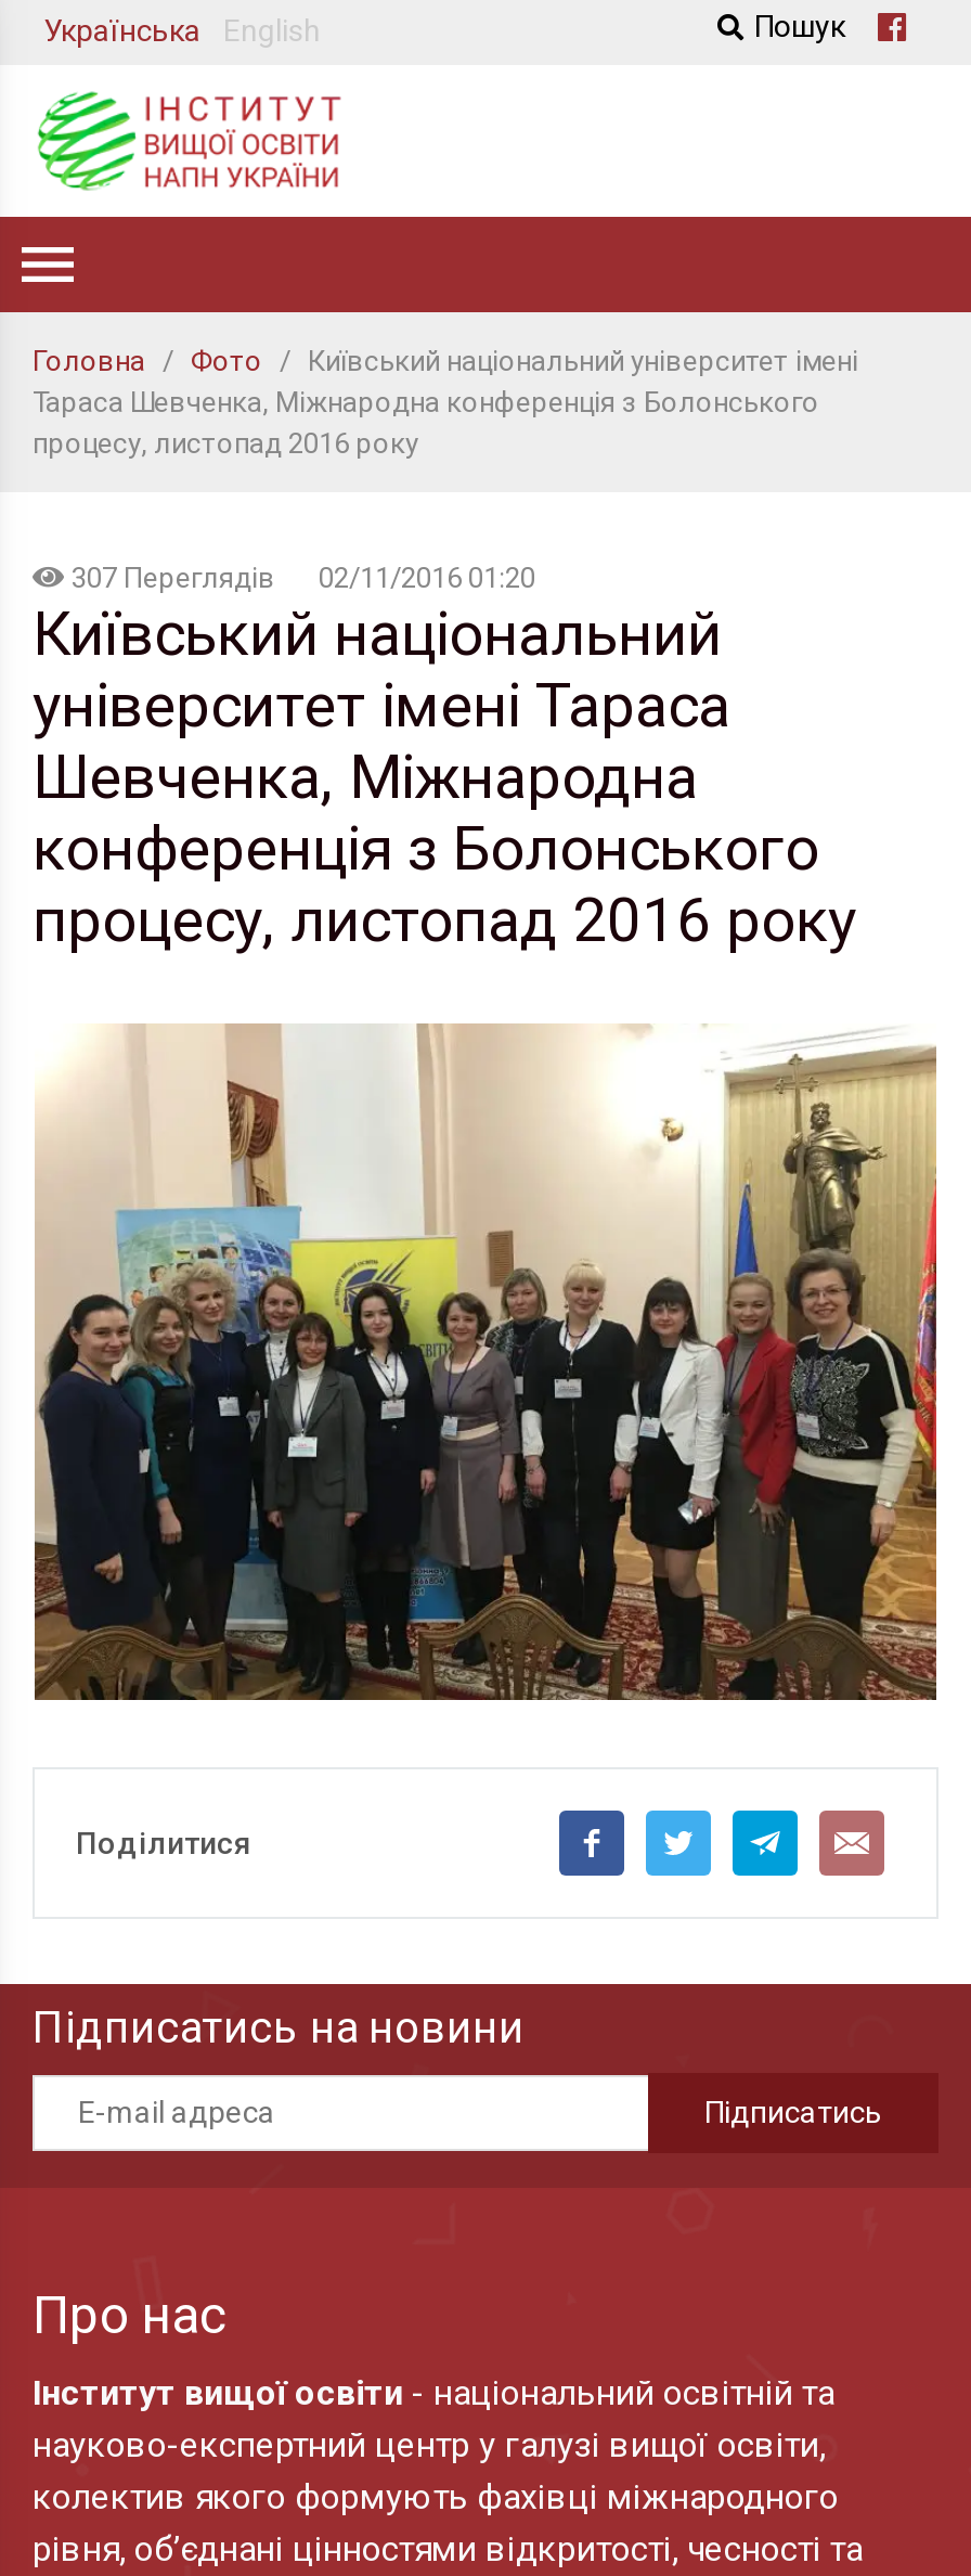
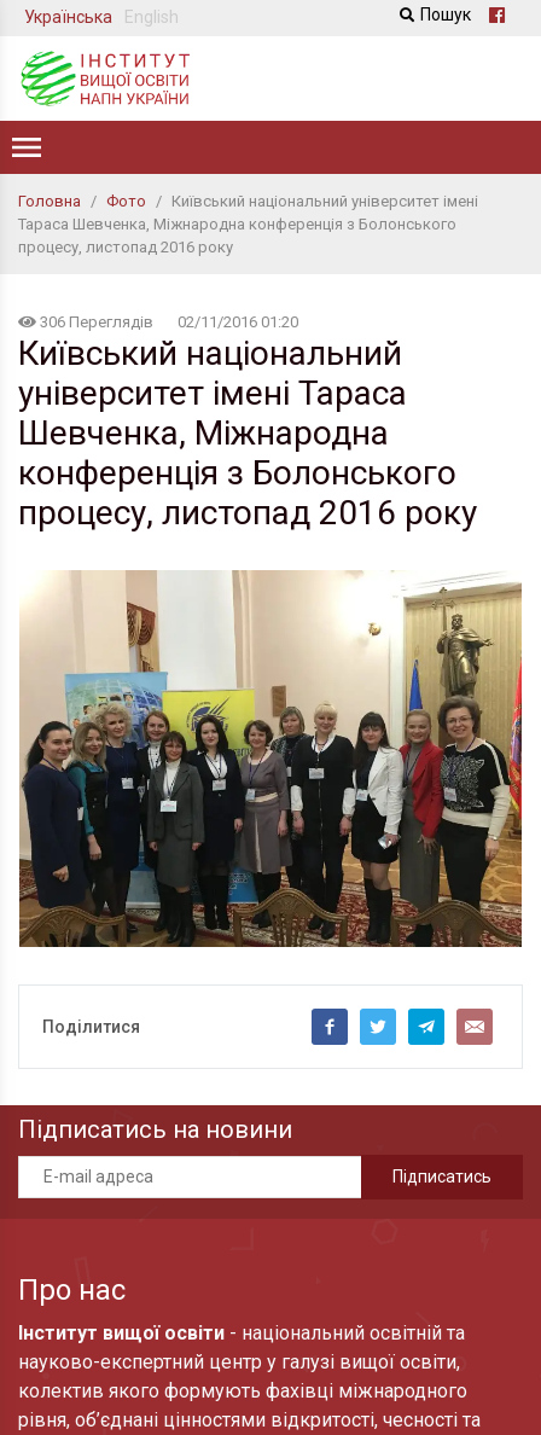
- 307 Переглядів 02/11/2016 01:20
+ 306 Переглядів 02/11/2016 01:20
